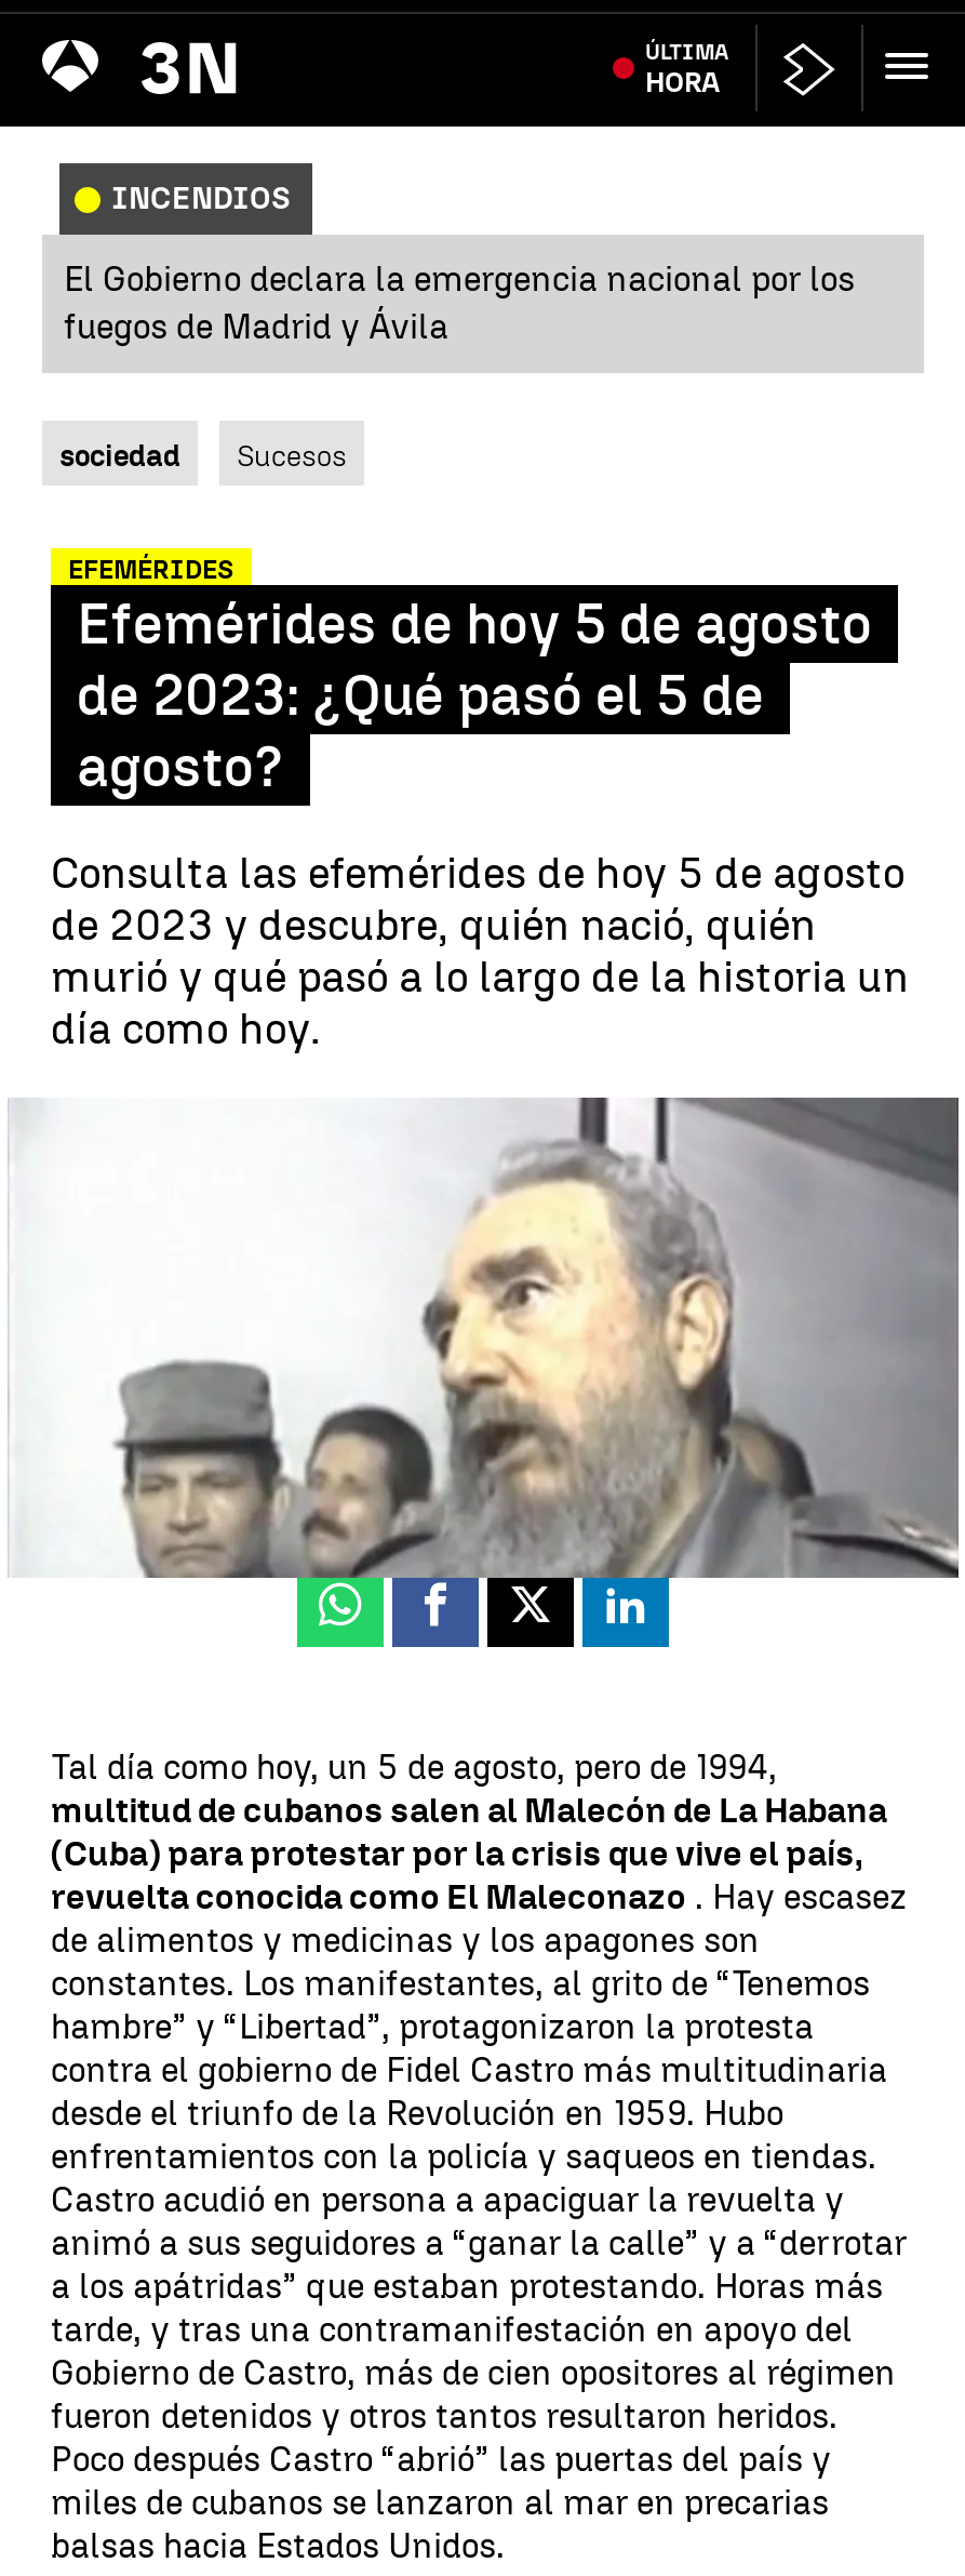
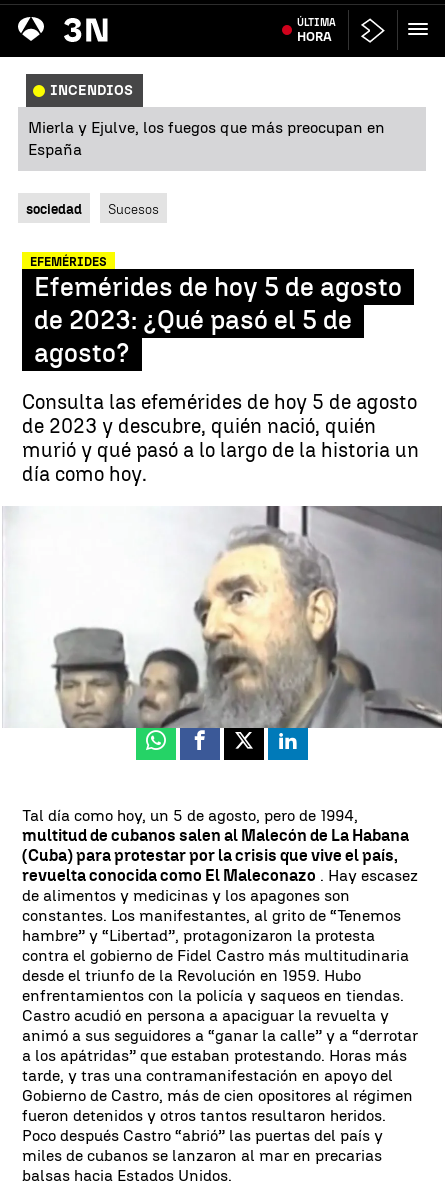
- El Gobierno declara la emergencia nacional por los
- fuegos de Madrid y Ávila
+ Mierla y Ejulve, los fuegos que más preocupan en
+ España
